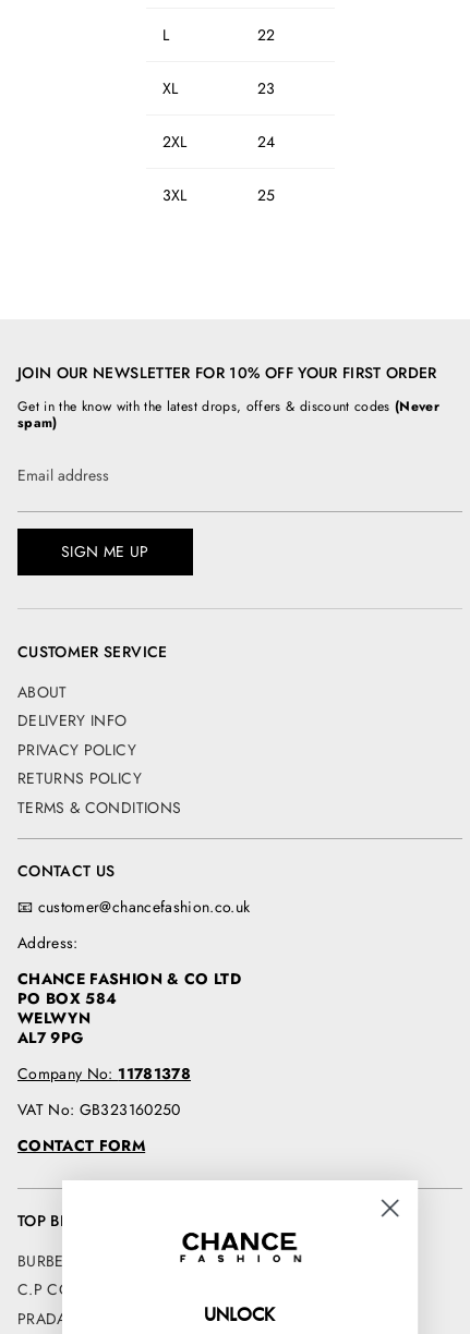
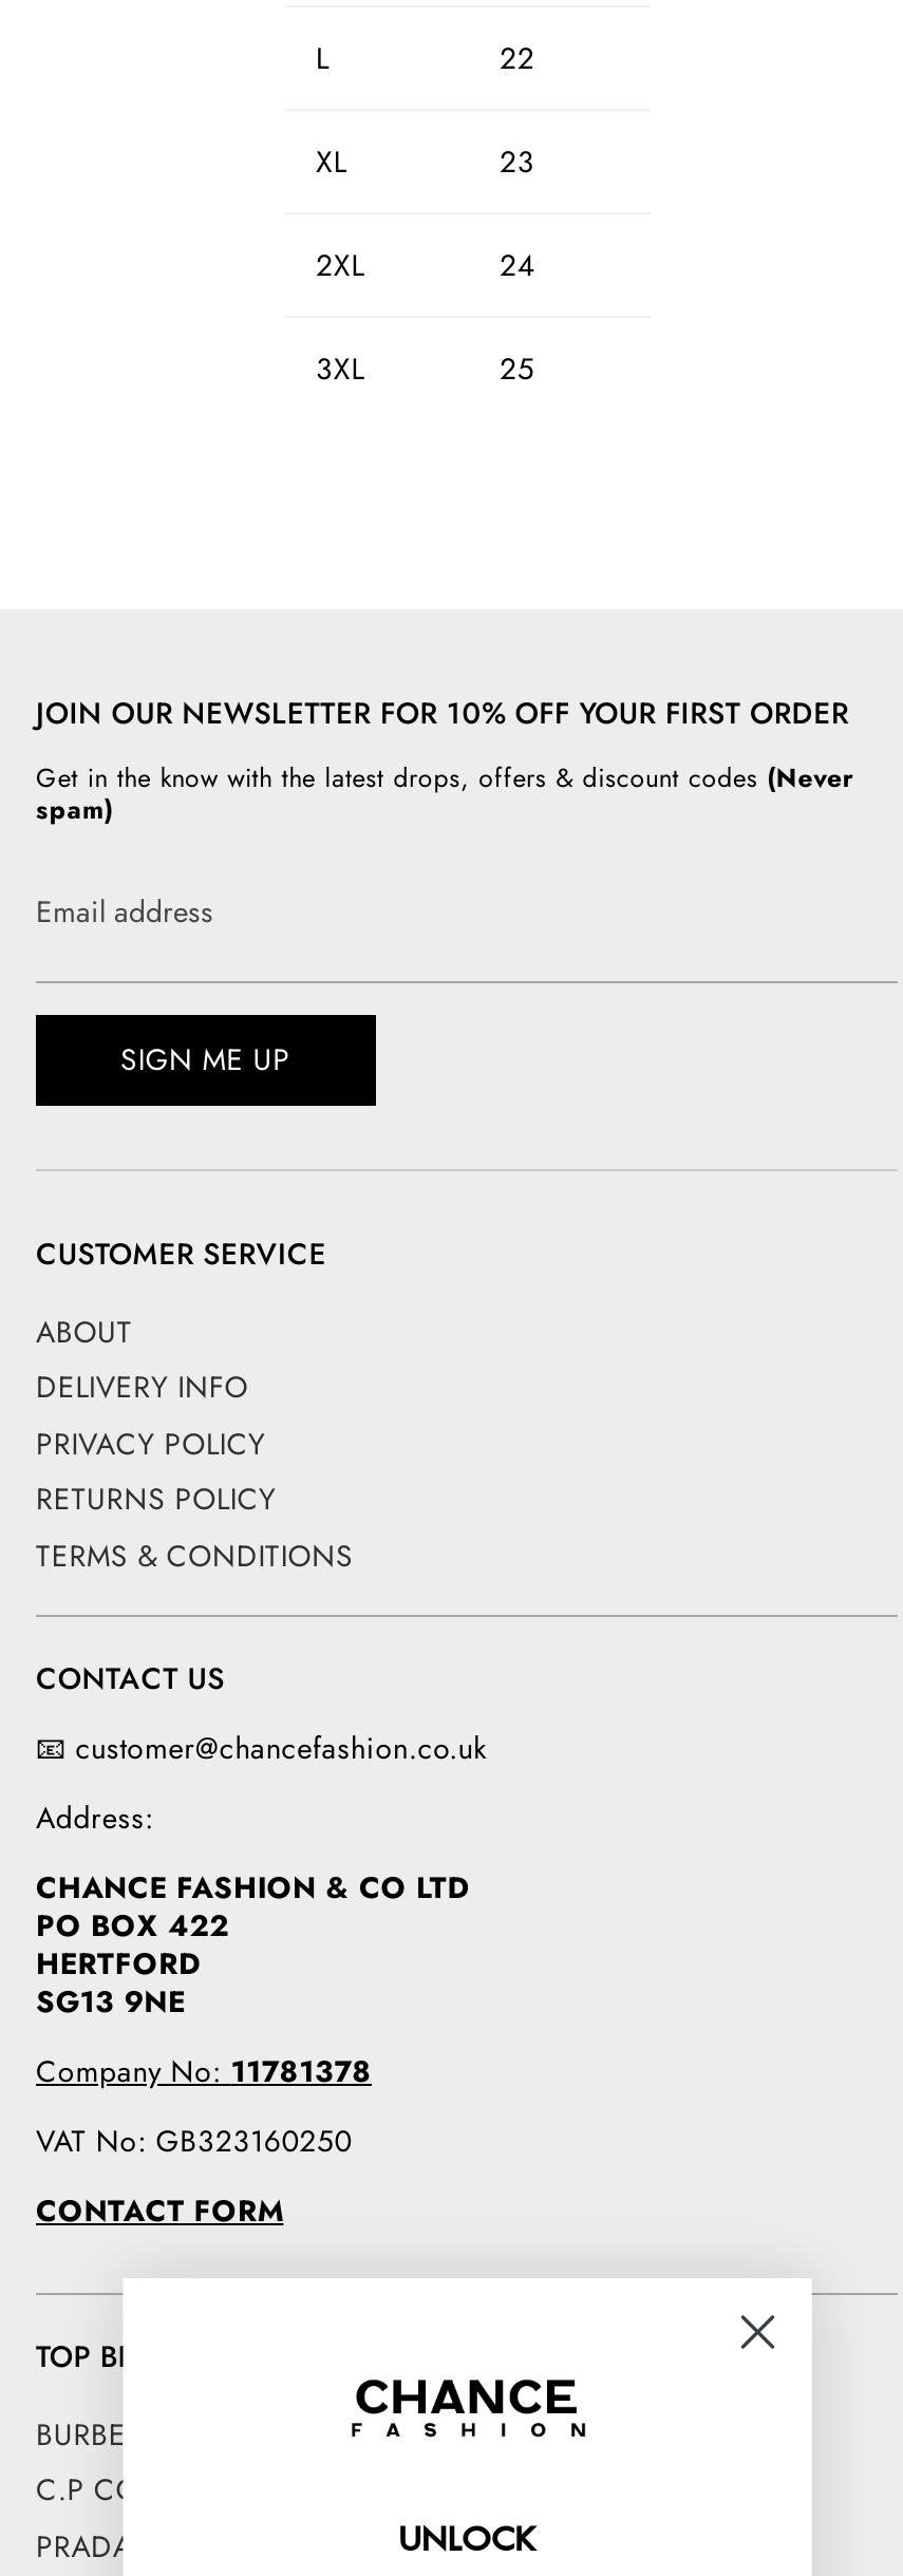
- PO BOX 584
- WELWYN
- AL7 9PG
+ PO BOX 422
+ HERTFORD
+ SG13 9NE
